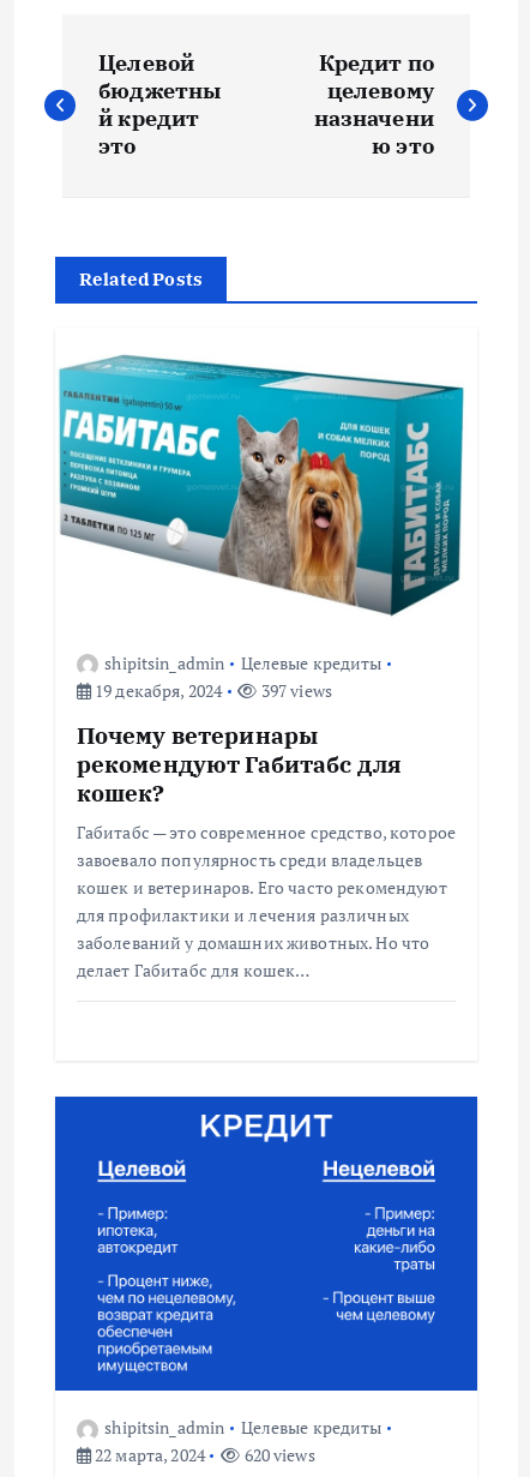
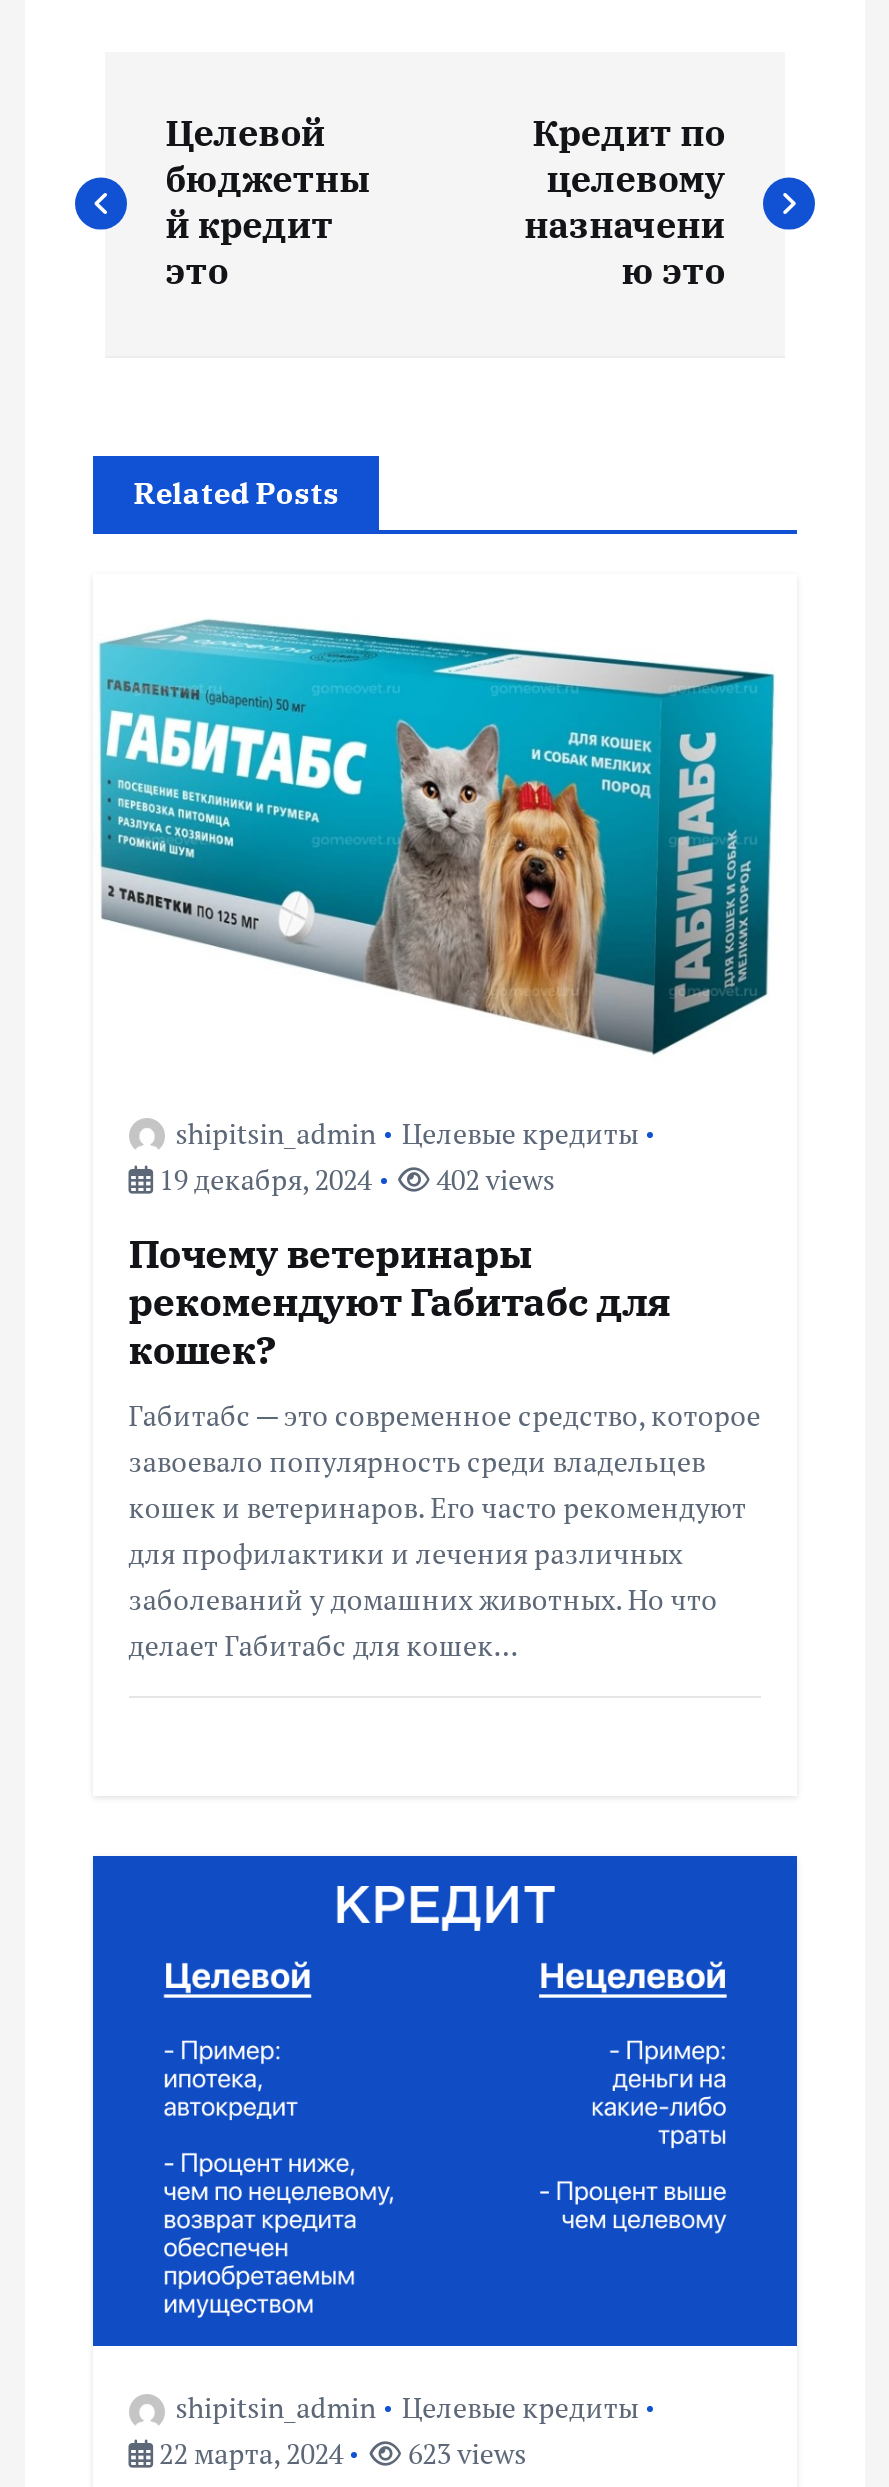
- 397 views
+ 402 views

- 620 views
+ 623 views
